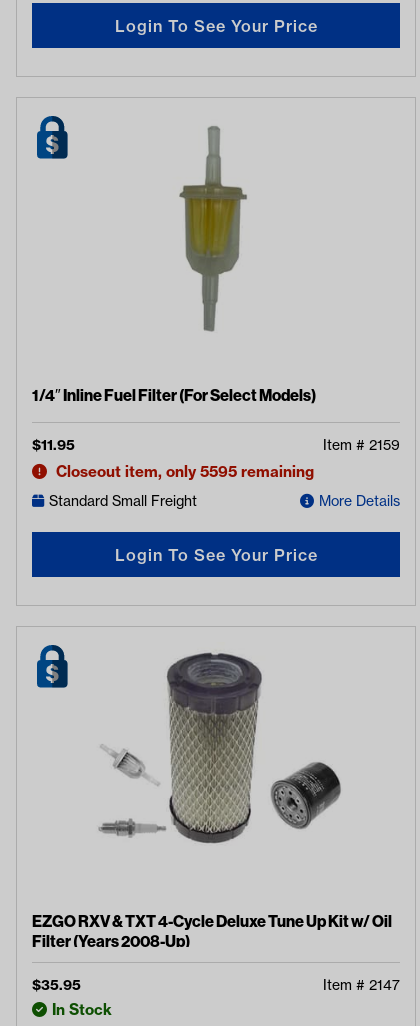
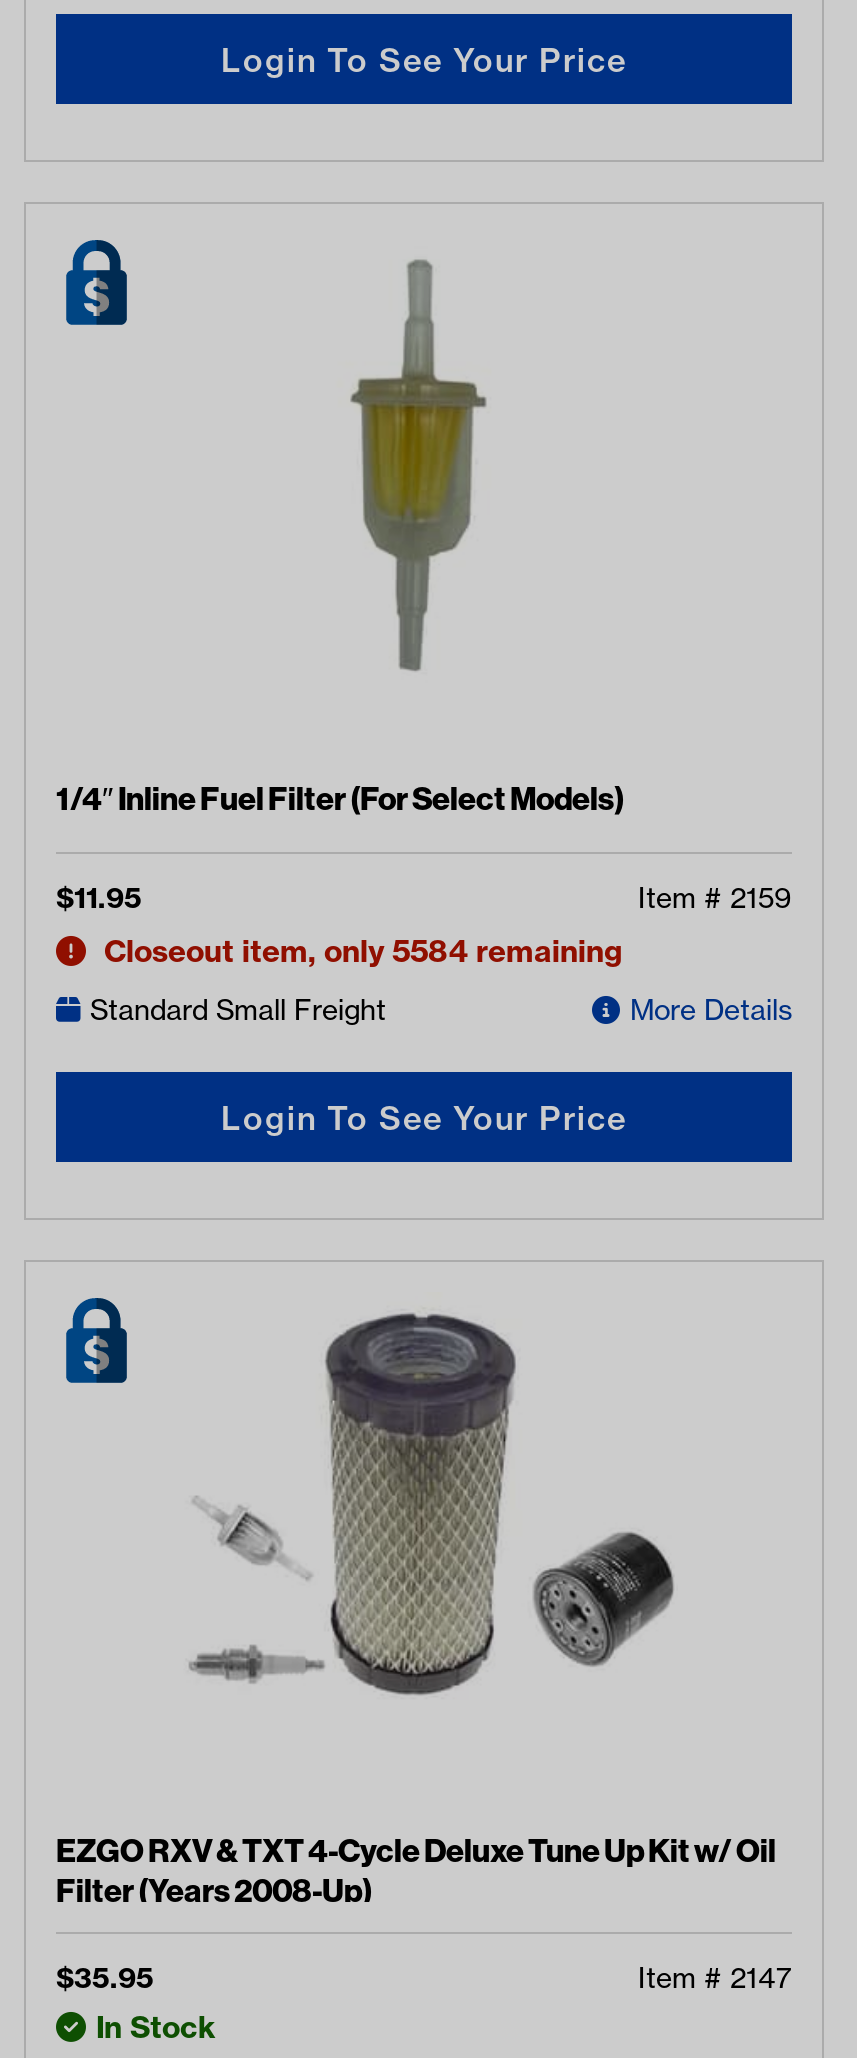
- Closeout item, only 5595 remaining
+ Closeout item, only 5584 remaining
